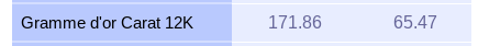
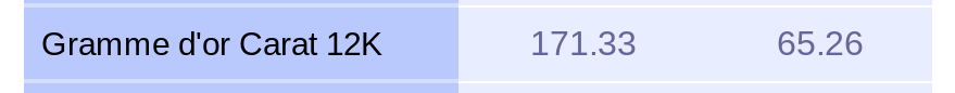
- 171.86
+ 171.33

- 65.47
+ 65.26
